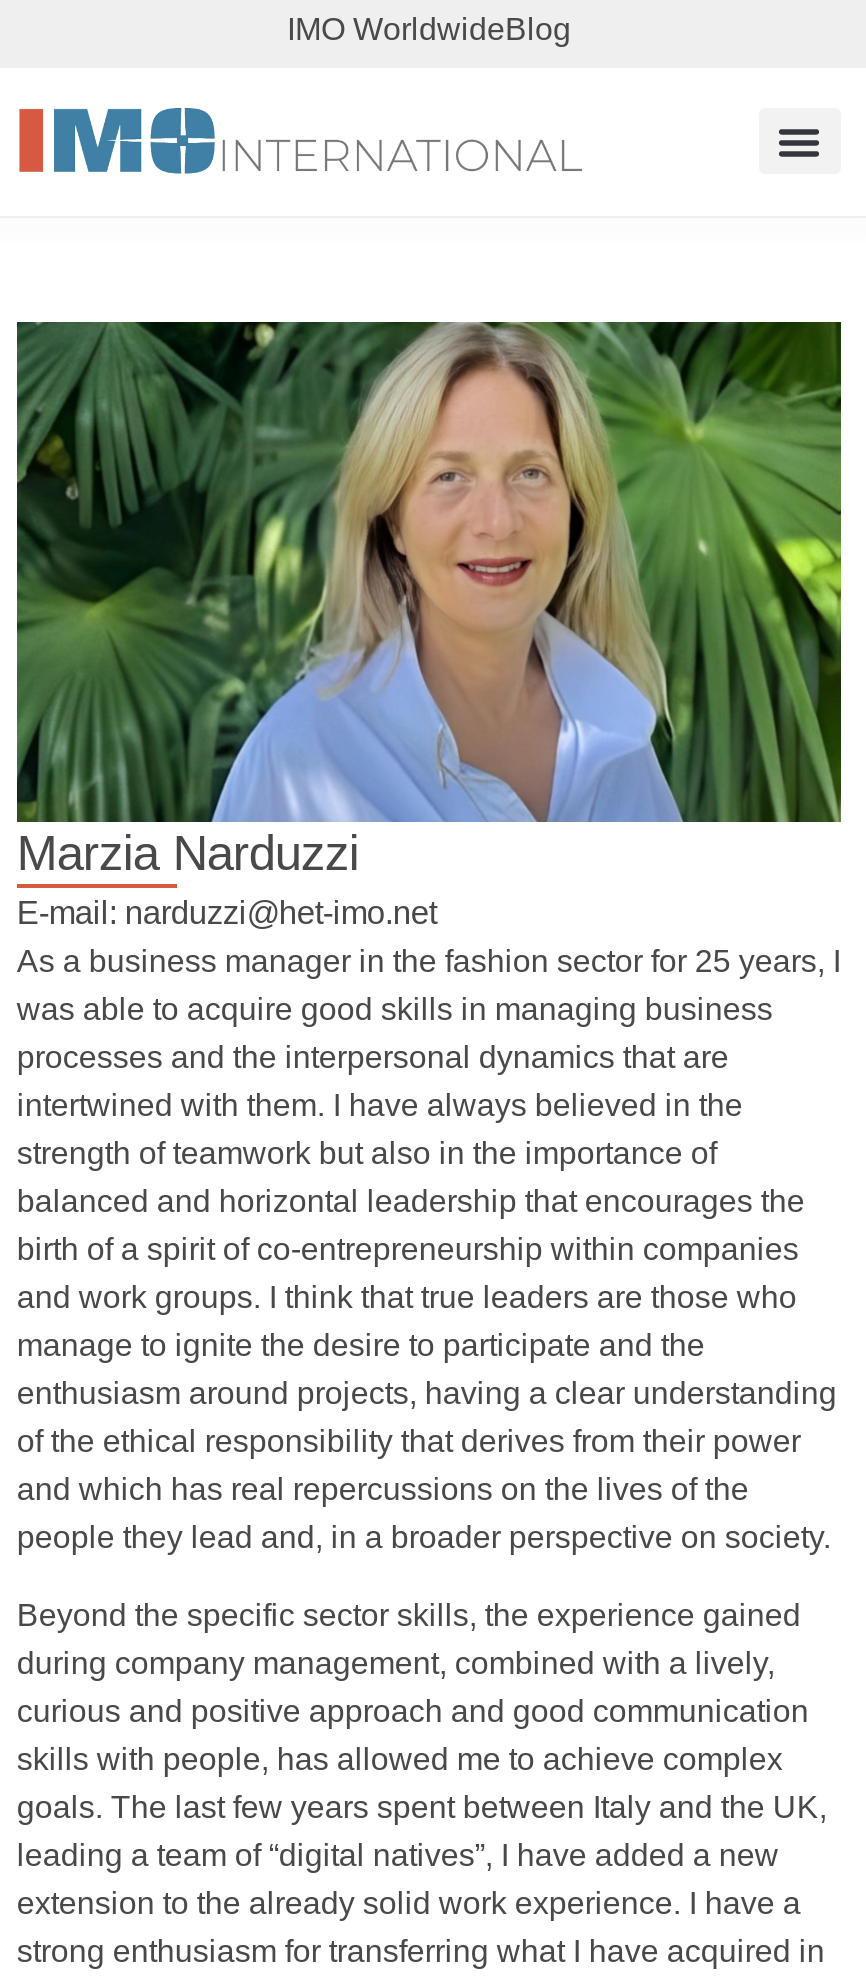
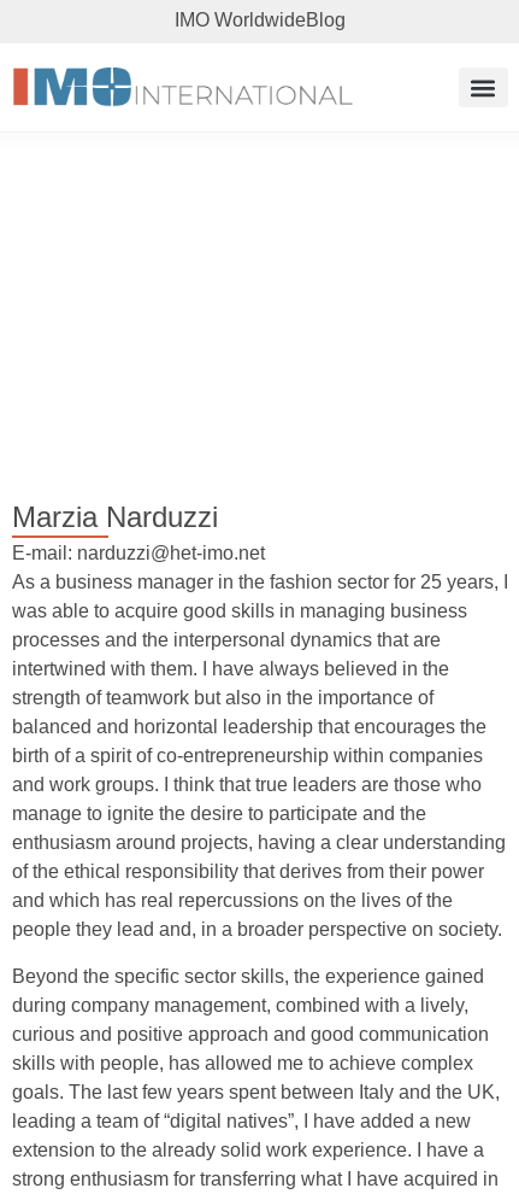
- [image]
